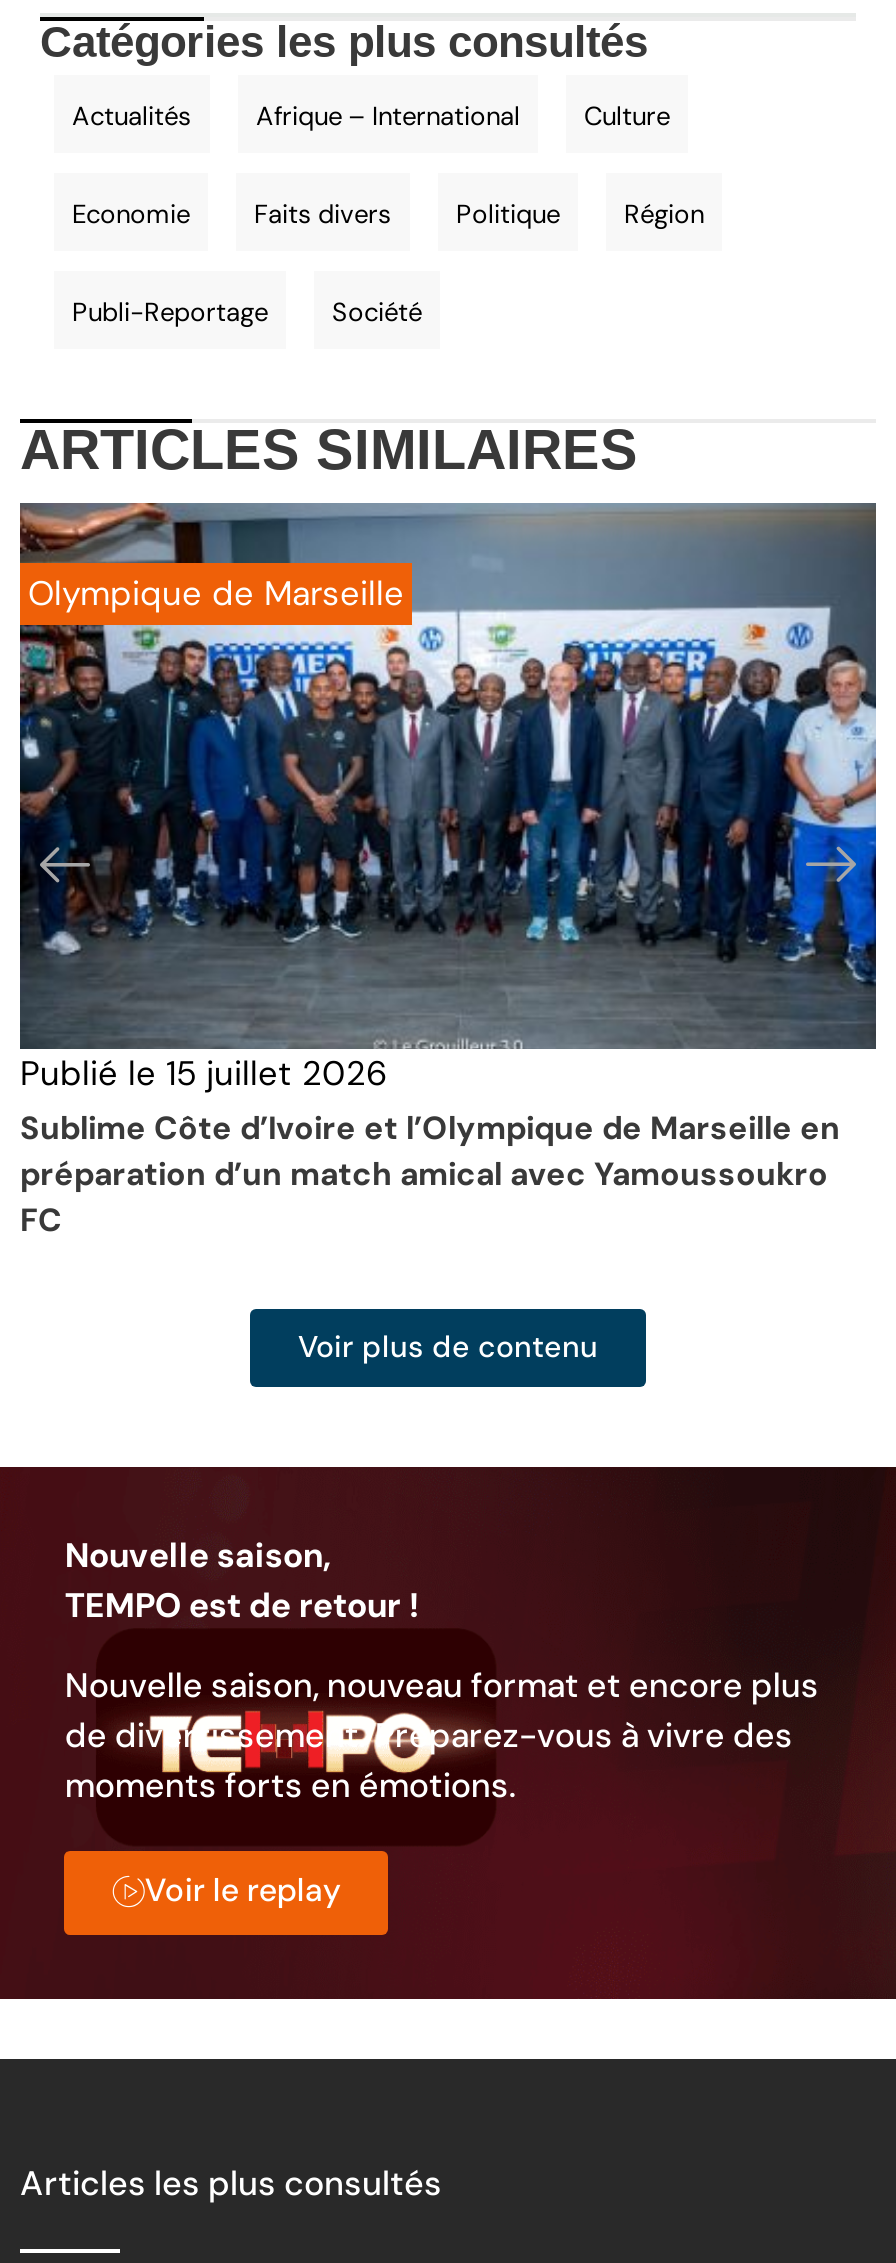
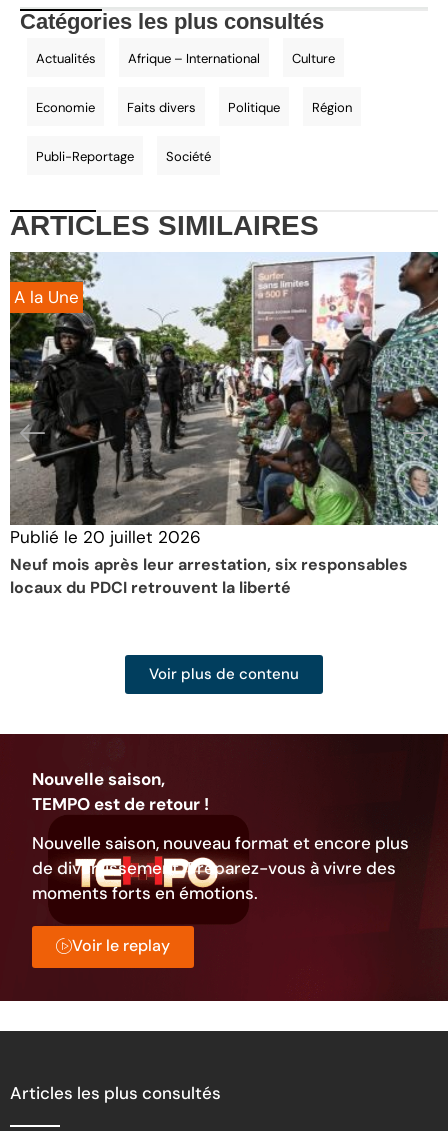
- [image]
- Olympique de Marseille
+ [image]
+ A la Une

- Publié le15 juillet 2026
- Sublime Côte d’Ivoire et l’Olympique de Marseille en
- préparation d’un match amical avec Yamoussoukro
- FC
+ Publié le 20 juillet 2026
+ Neuf mois après leur arrestation, six responsables
+ locaux du PDCI retrouvent la liberté
